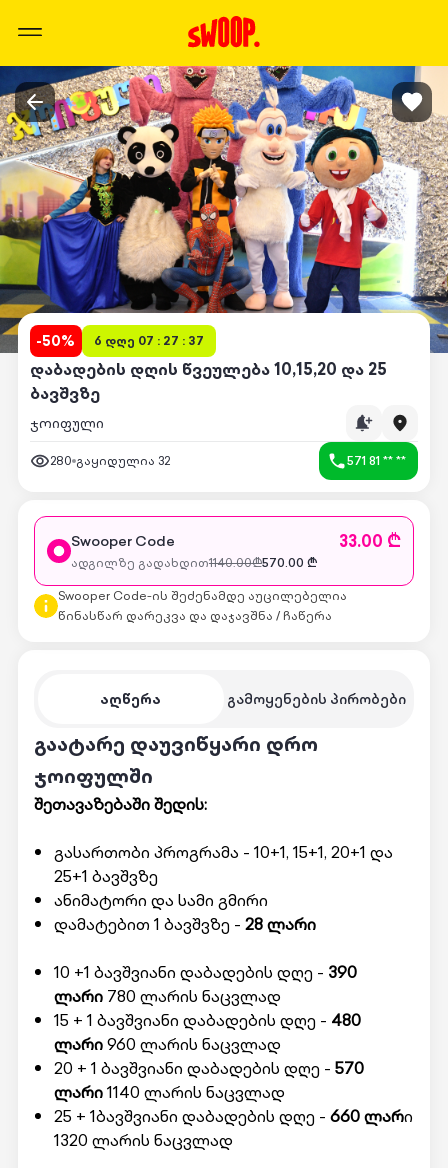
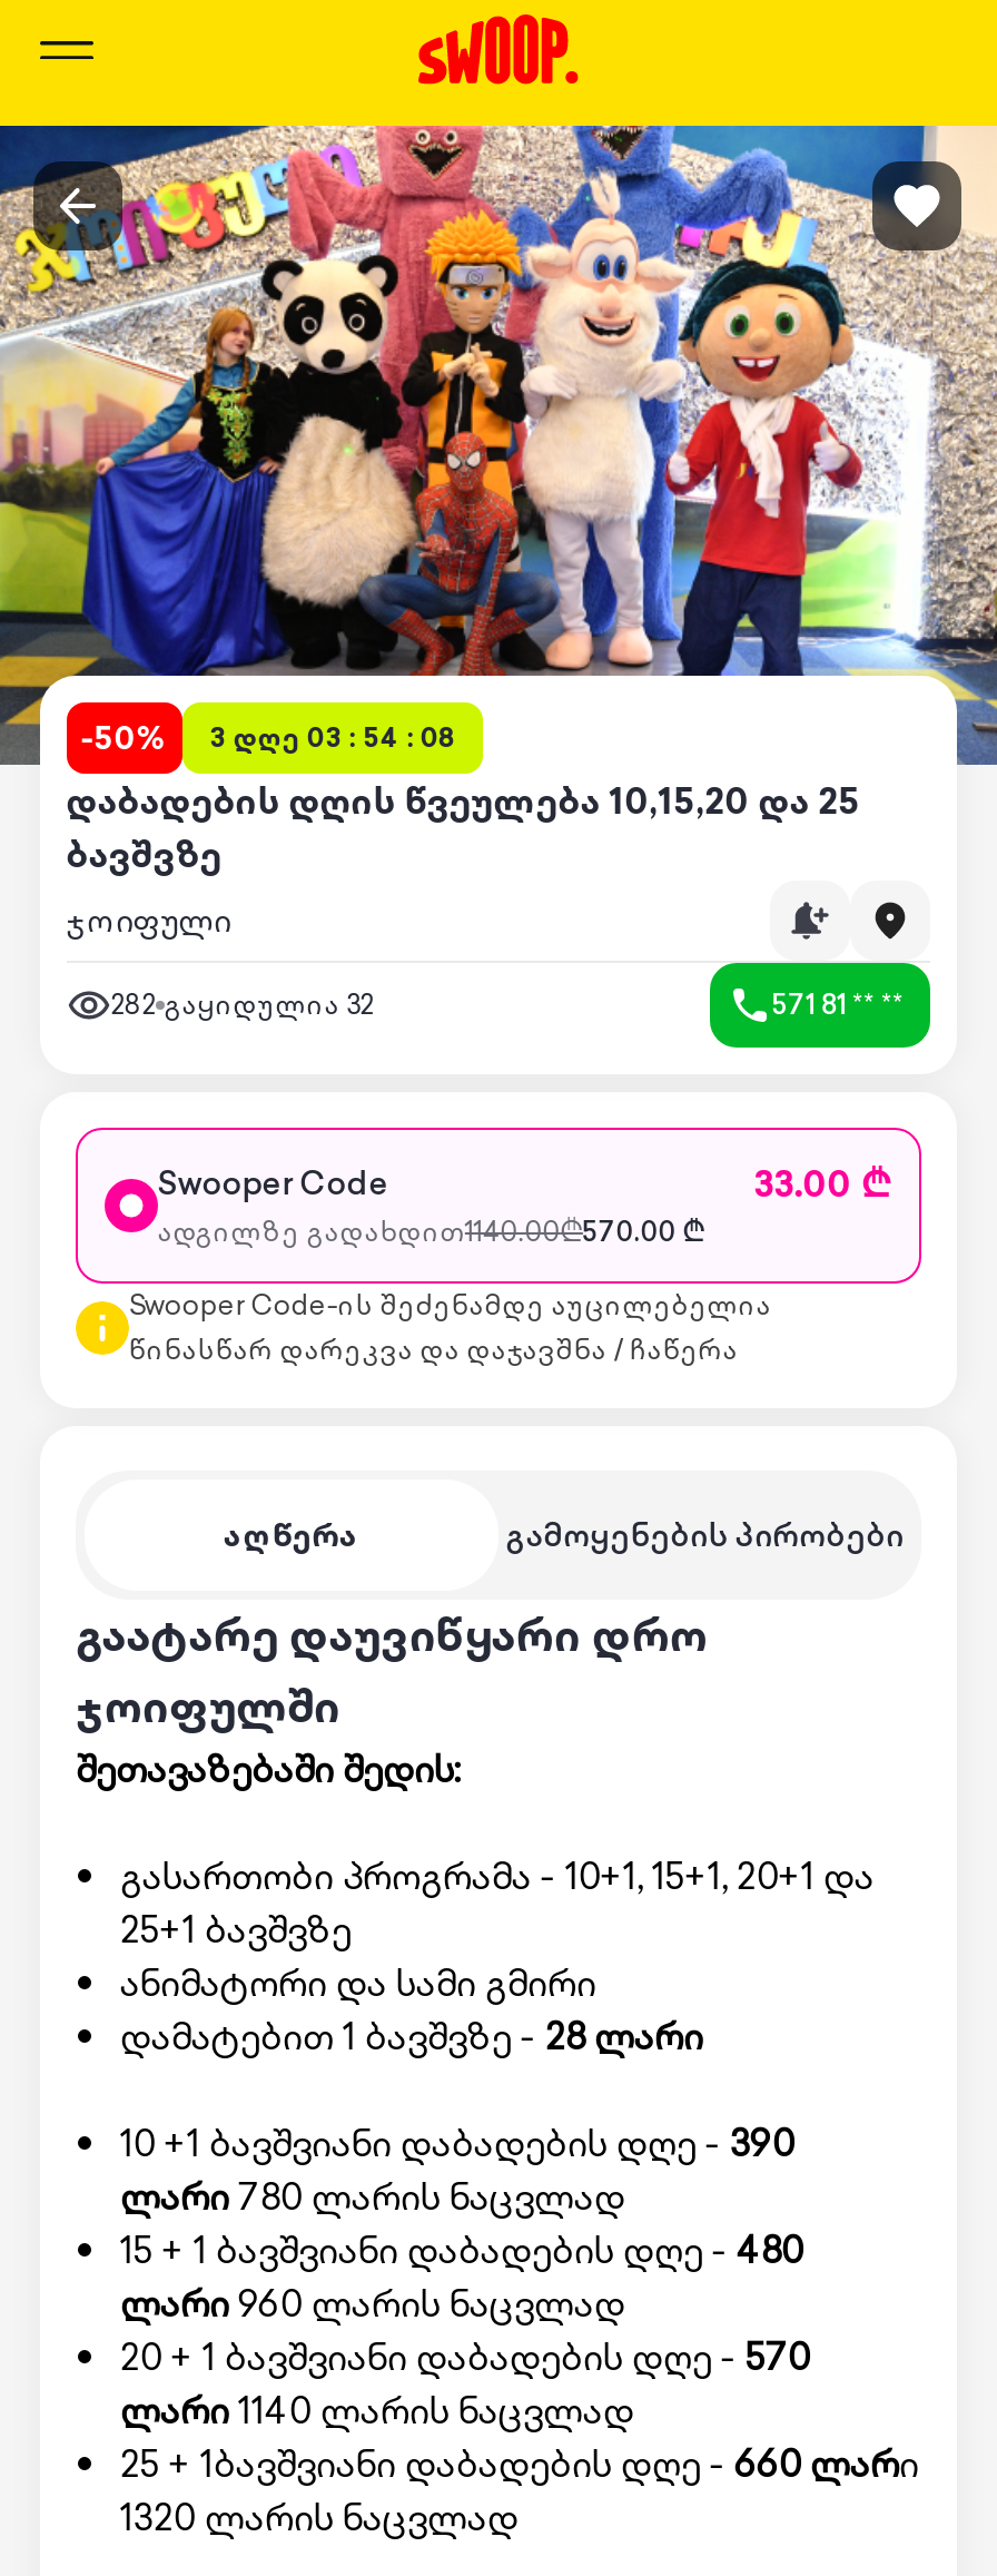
- -50% 6 დღე 07 : 27 : 37
+ -50% 3 დღე 03 : 54 : 08

- 280 გაყიდულია 32
+ 282 გაყიდულია 32
